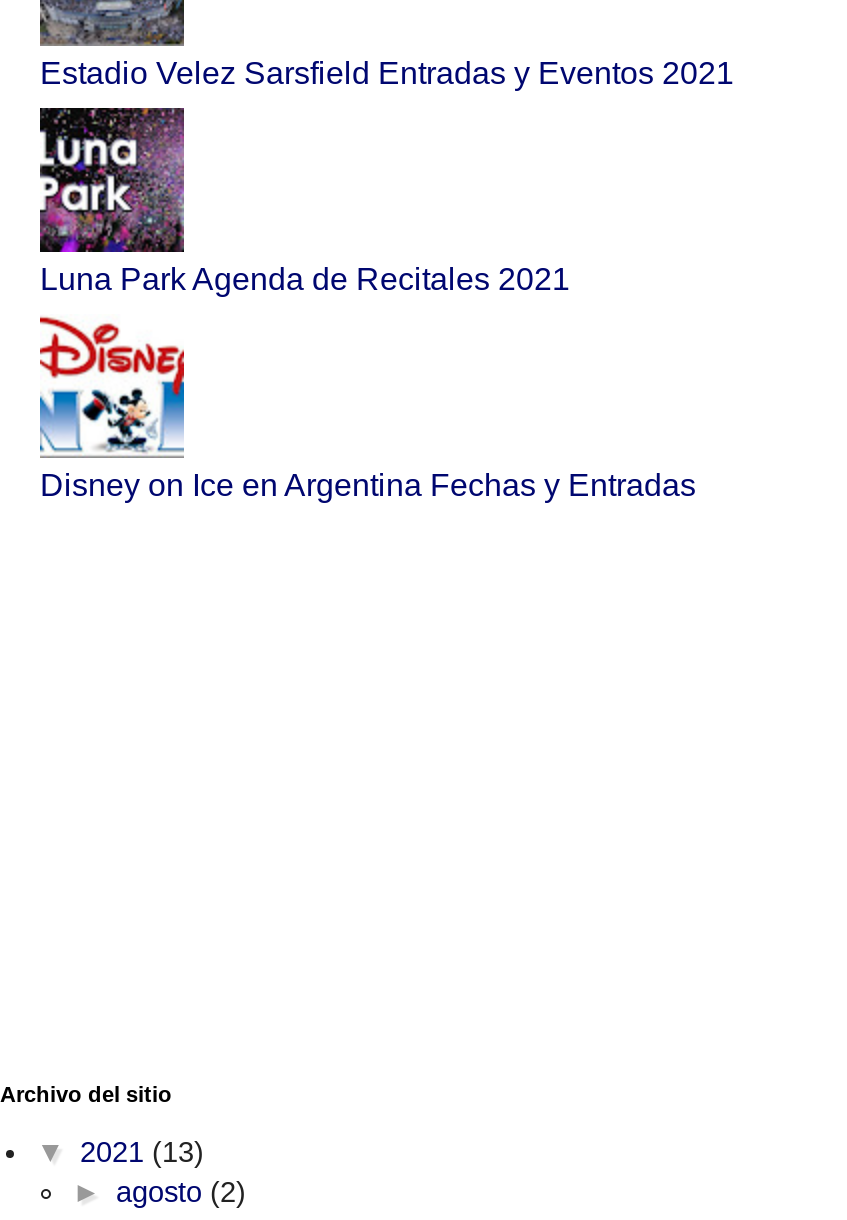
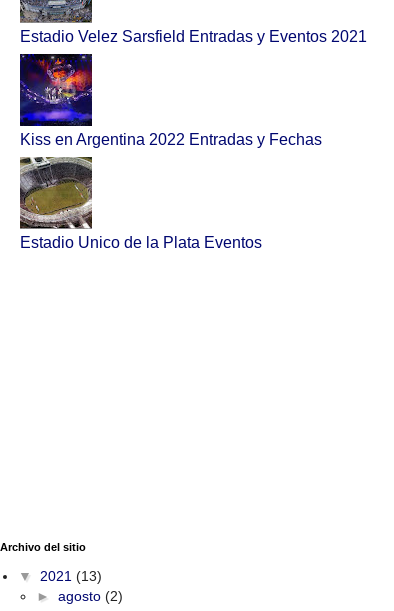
- [image]
- Luna Park Agenda de Recitales 2021
+ [image]
+ Kiss en Argentina 2022 Entradas y Fechas

- [image]
- Disney on Ice en Argentina Fechas y Entradas
+ [image]
+ Estadio Unico de la Plata Eventos
